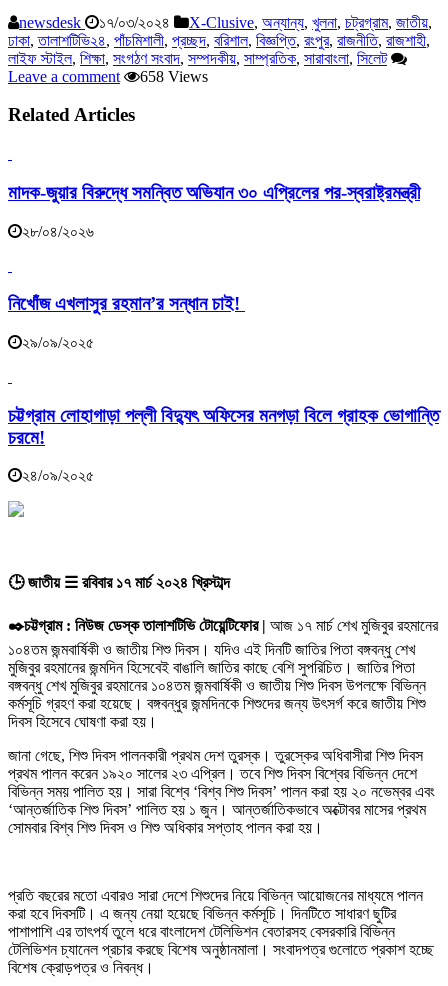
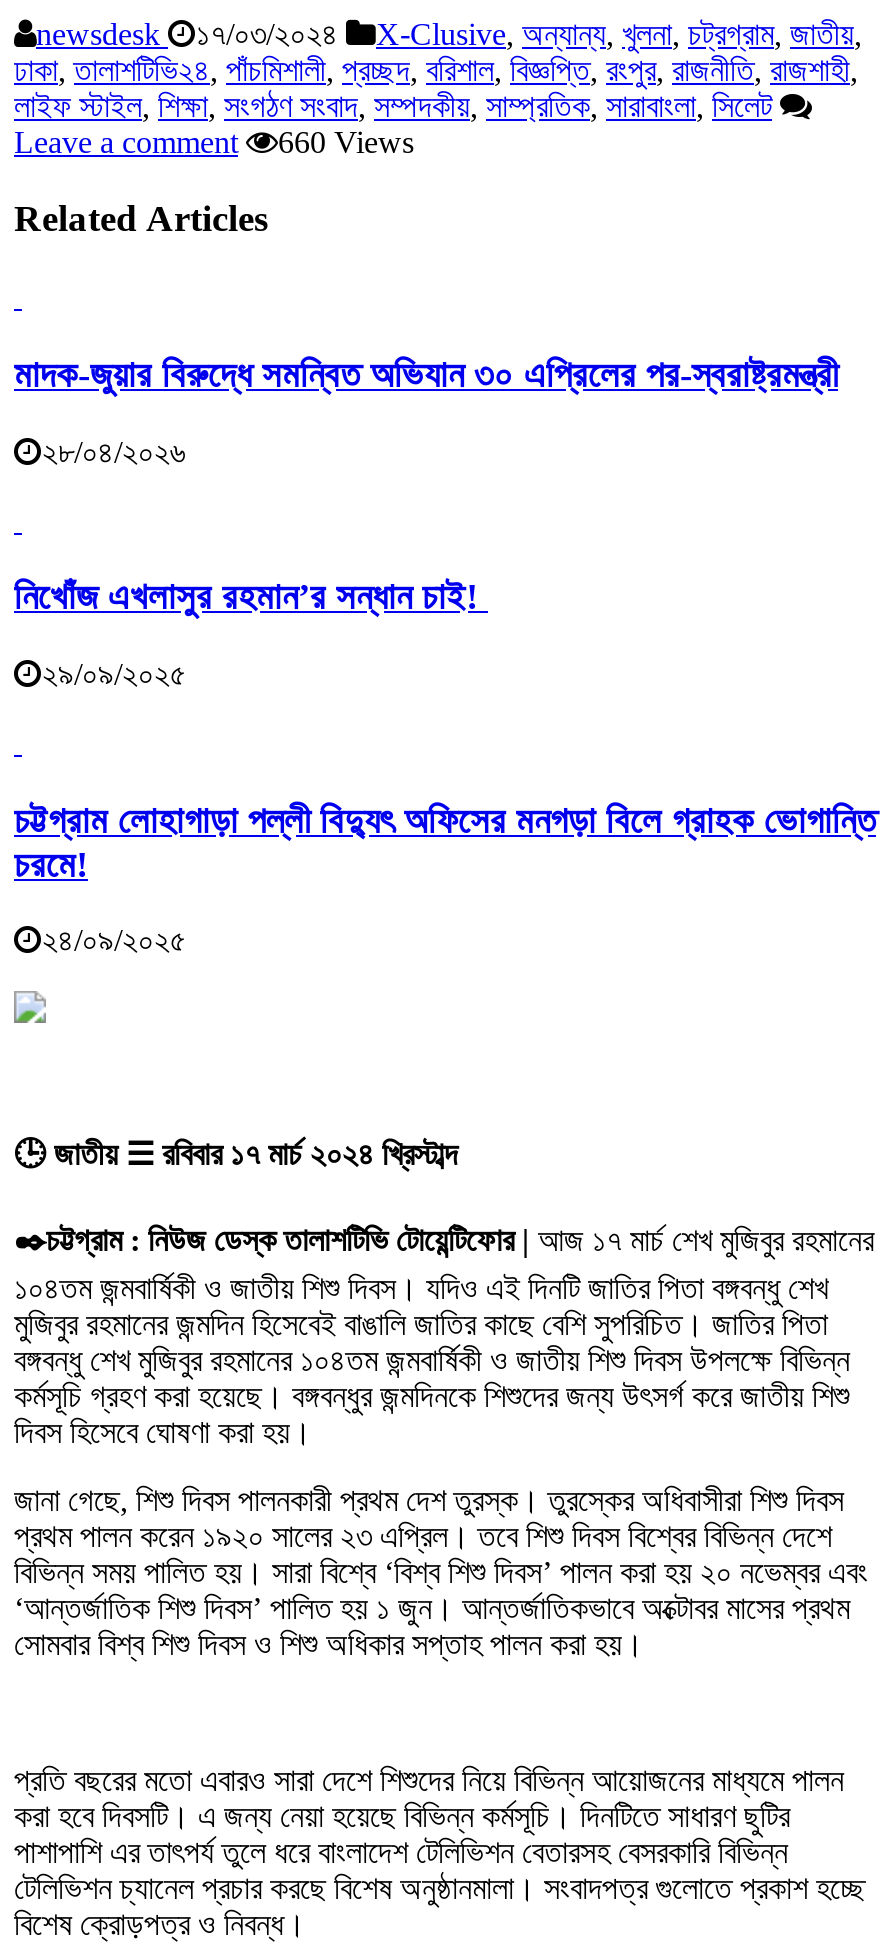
- Leave a comment 658 Views
+ Leave a comment 660 Views
